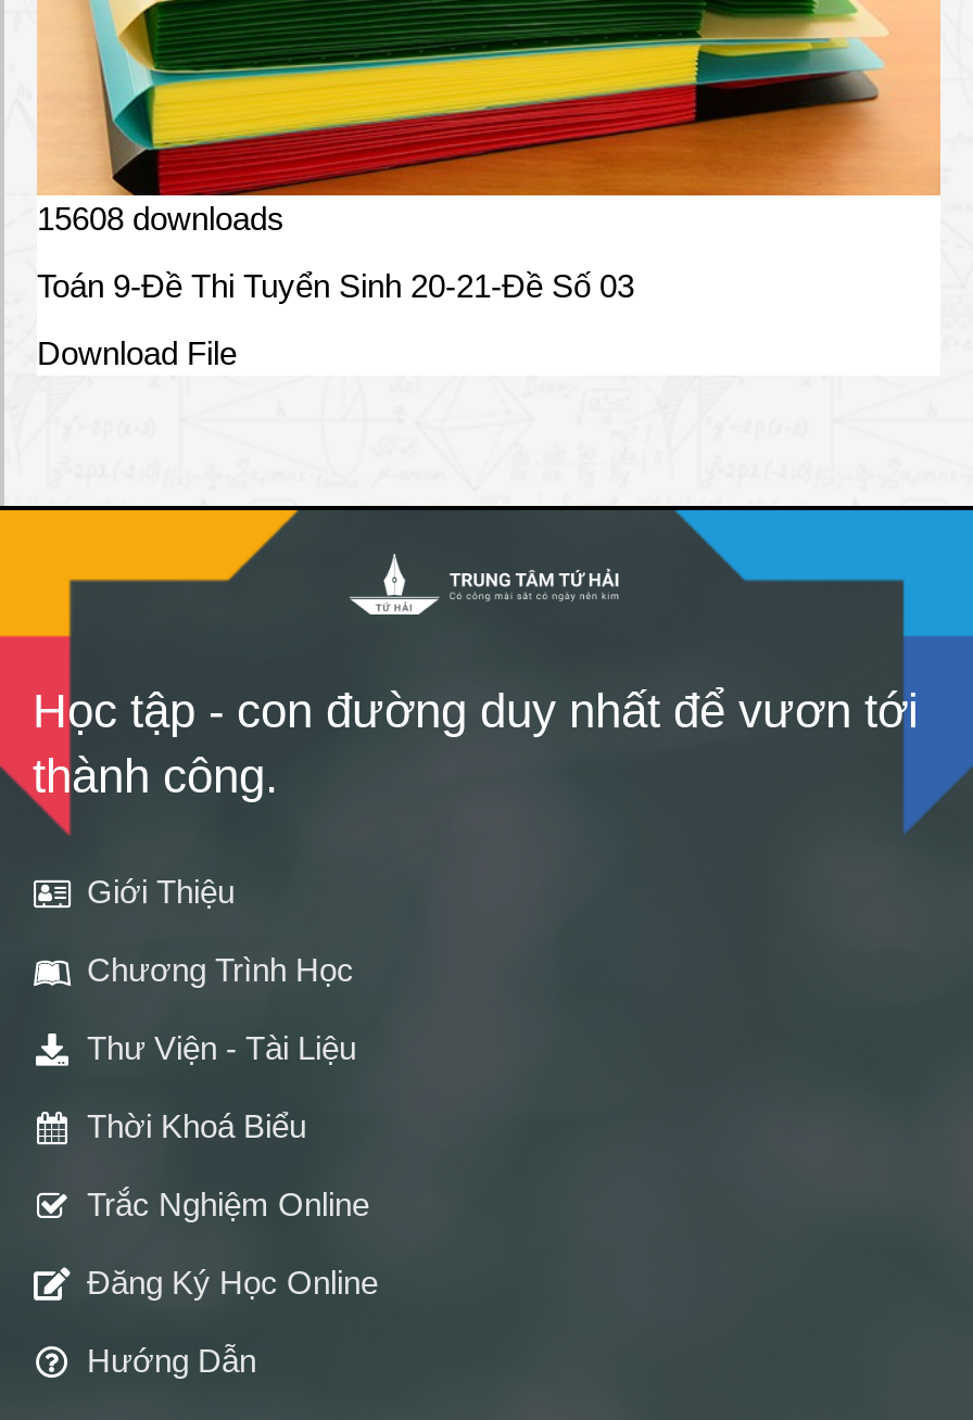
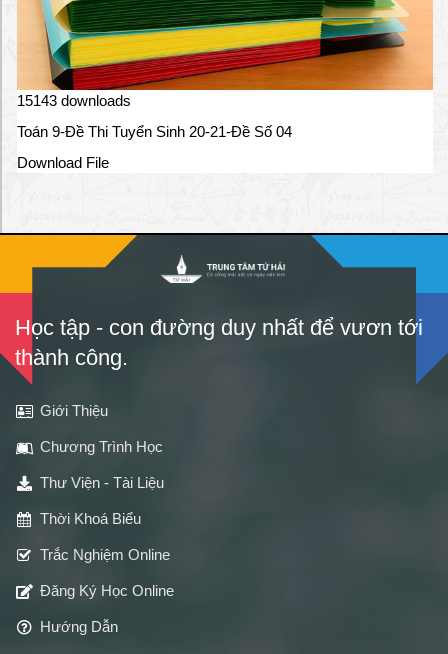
- 15608 downloads
+ 15143 downloads

- Toán 9-Đề Thi Tuyển Sinh 20-21-Đề Số 03
+ Toán 9-Đề Thi Tuyển Sinh 20-21-Đề Số 04
